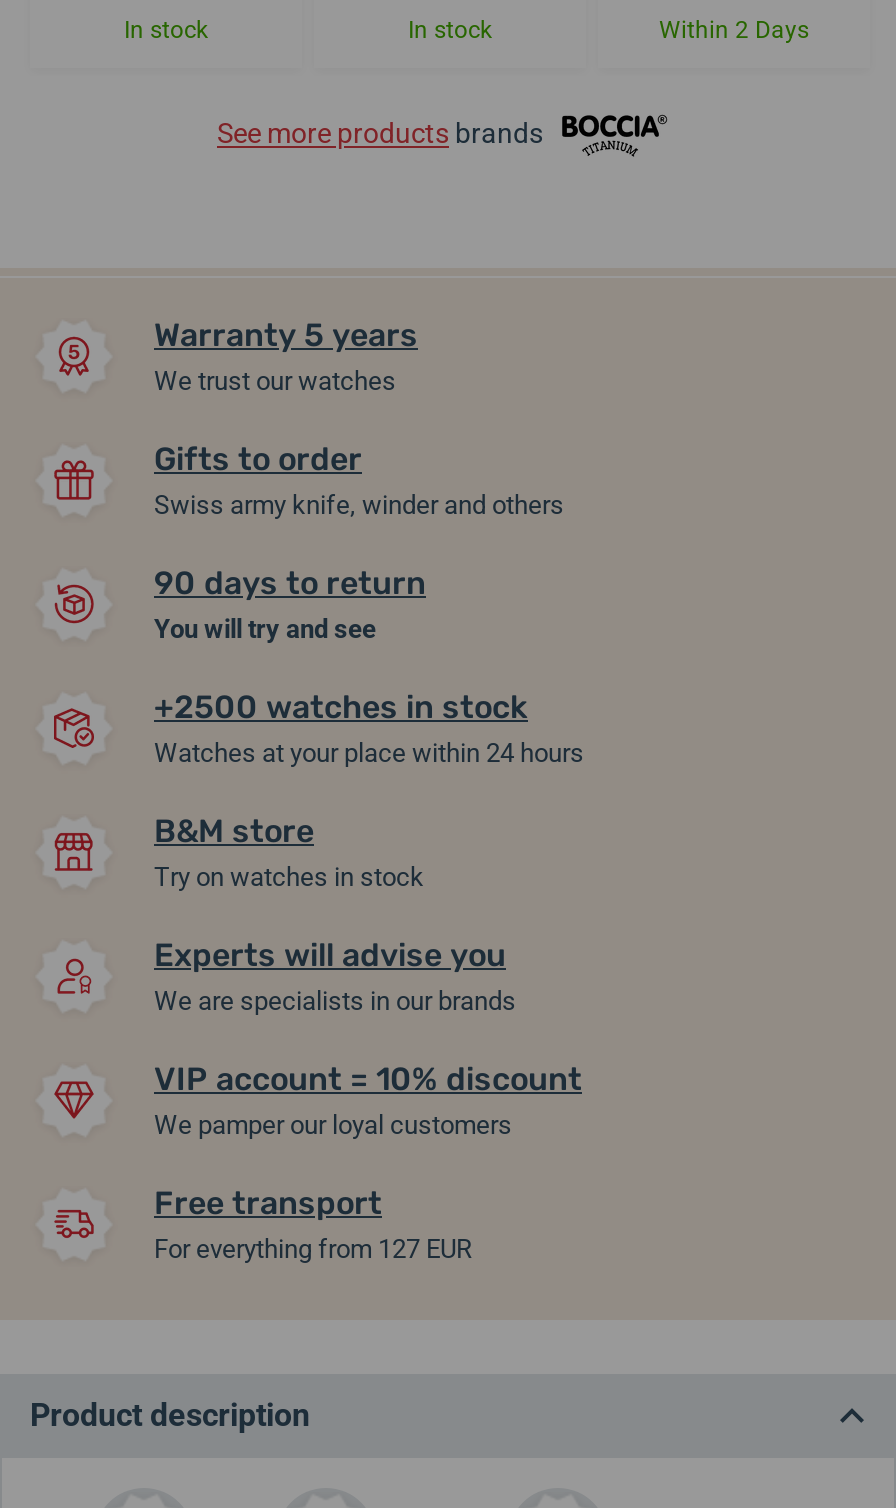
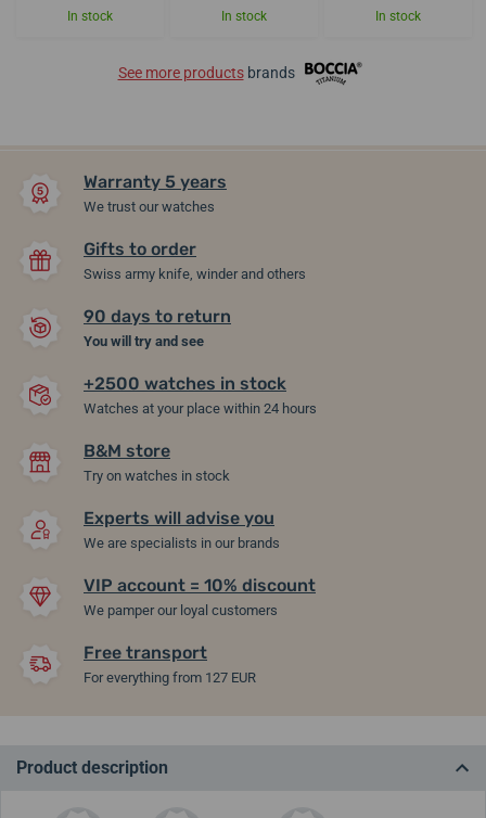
- Within 2 Days
+ In stock
